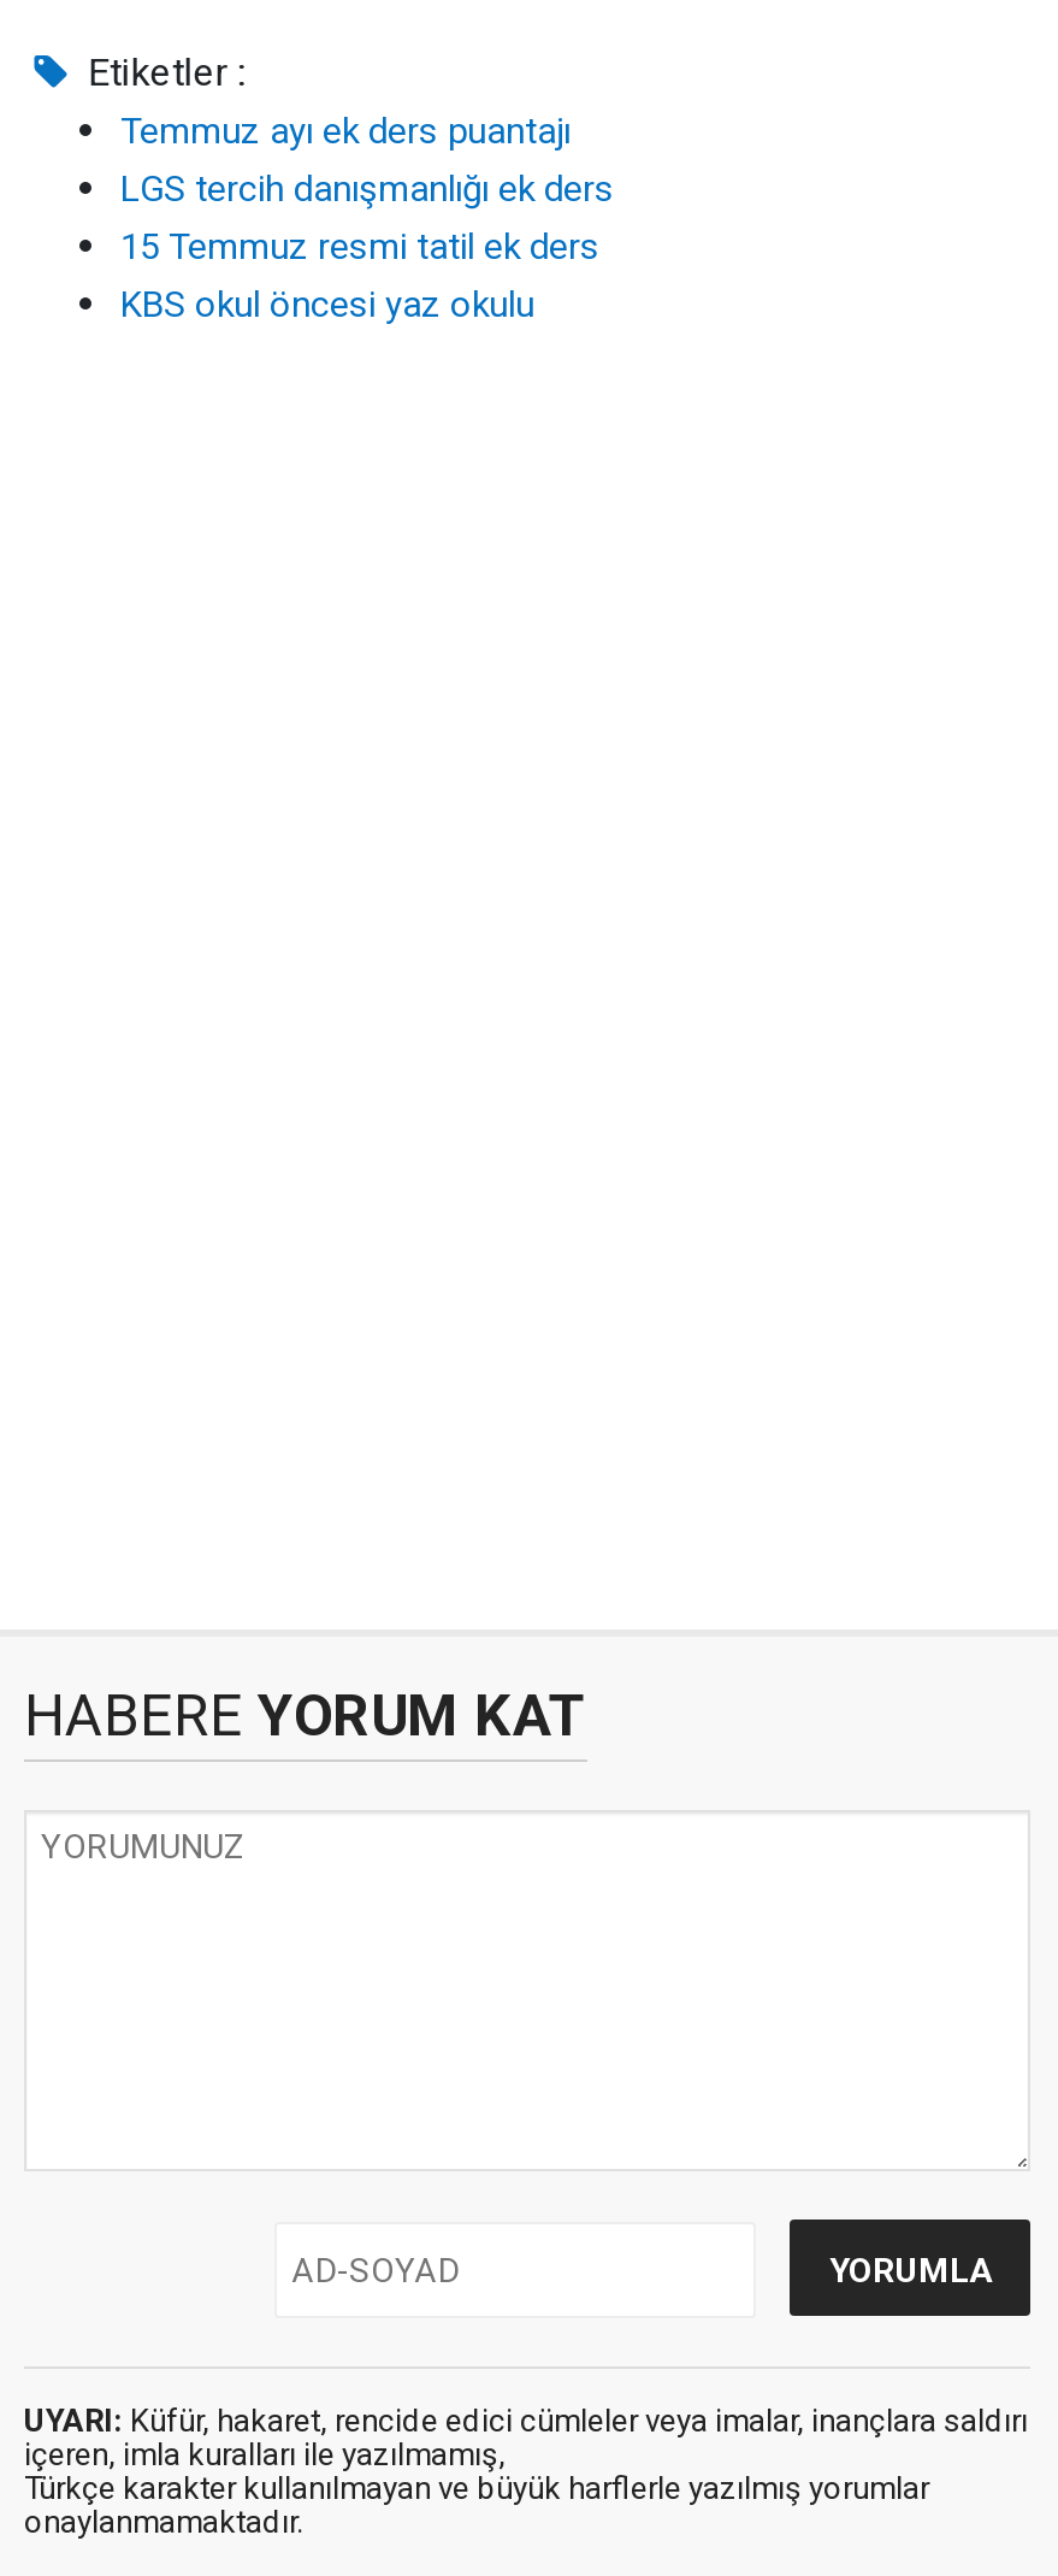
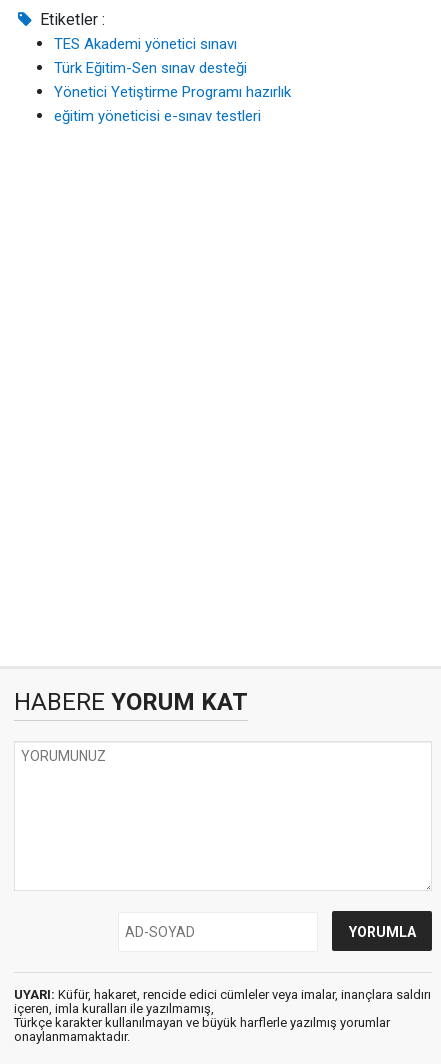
- Temmuz ayı ek ders puantajı
- LGS tercih danışmanlığı ek ders
- 15 Temmuz resmi tatil ek ders
- KBS okul öncesi yaz okulu
+ TES Akademi yönetici sınavı
+ Türk Eğitim-Sen sınav desteği
+ Yönetici Yetiştirme Programı hazırlık
+ eğitim yöneticisi e-sınav testleri
